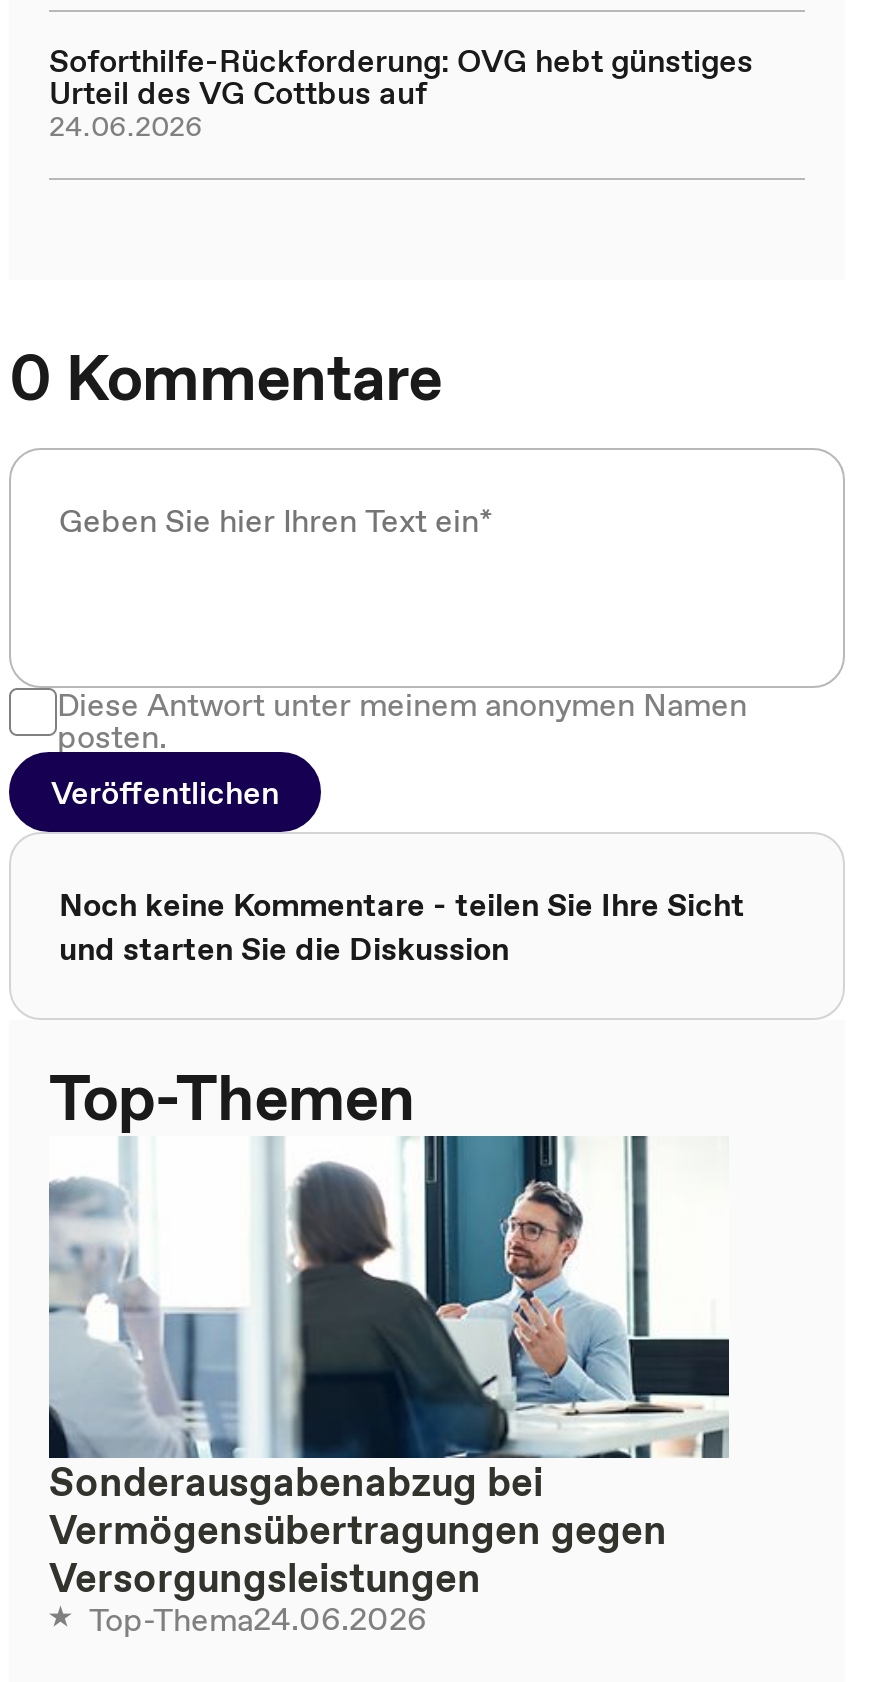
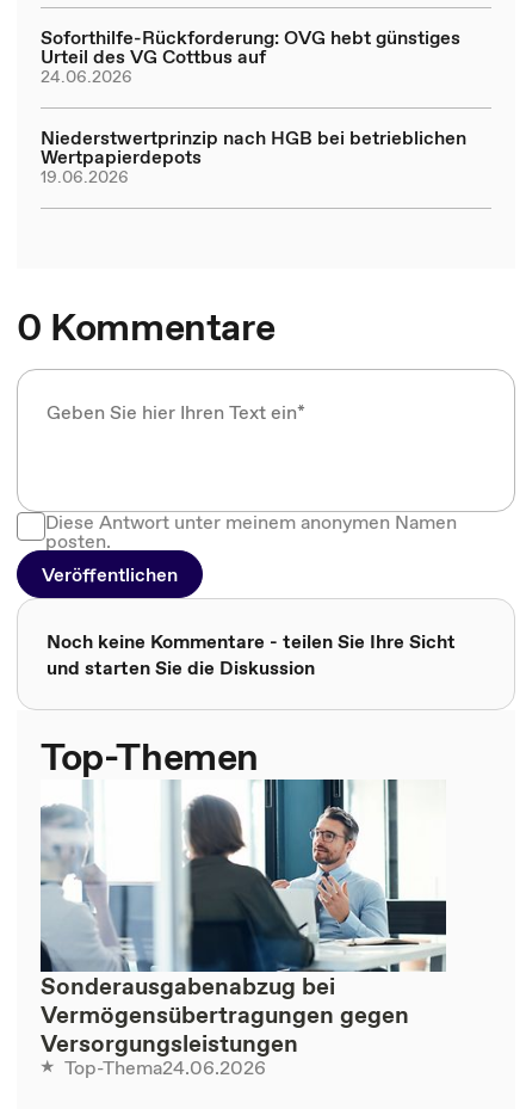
+ Niederstwertprinzip nach HGB bei betrieblichen
+ Wertpapierdepots
+ 19.06.2026
